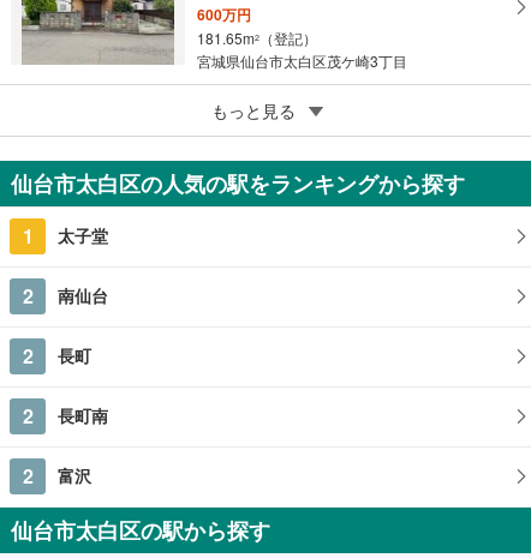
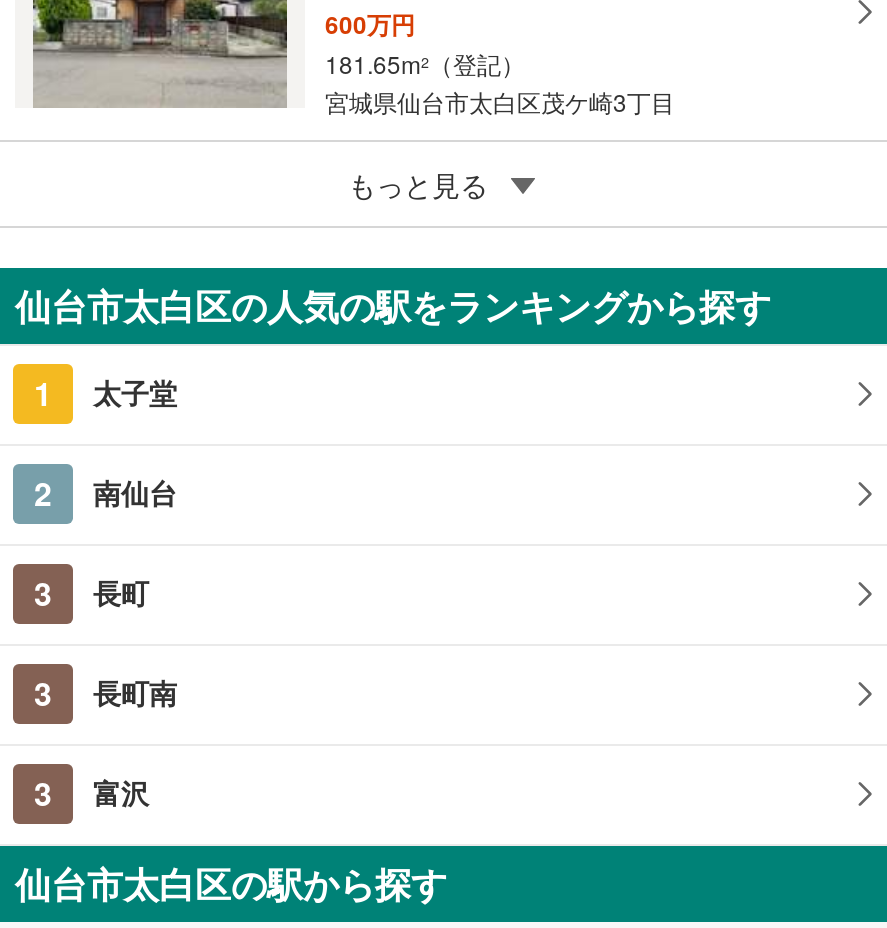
- 2 長町
+ 3 長町

- 2 長町南
+ 3 長町南

- 2 富沢
+ 3 富沢
